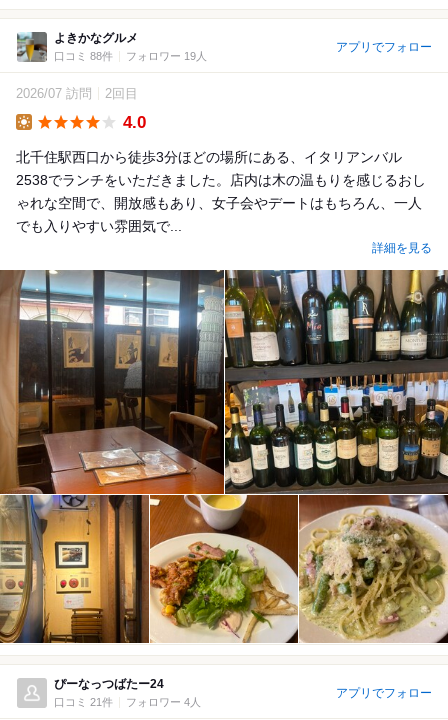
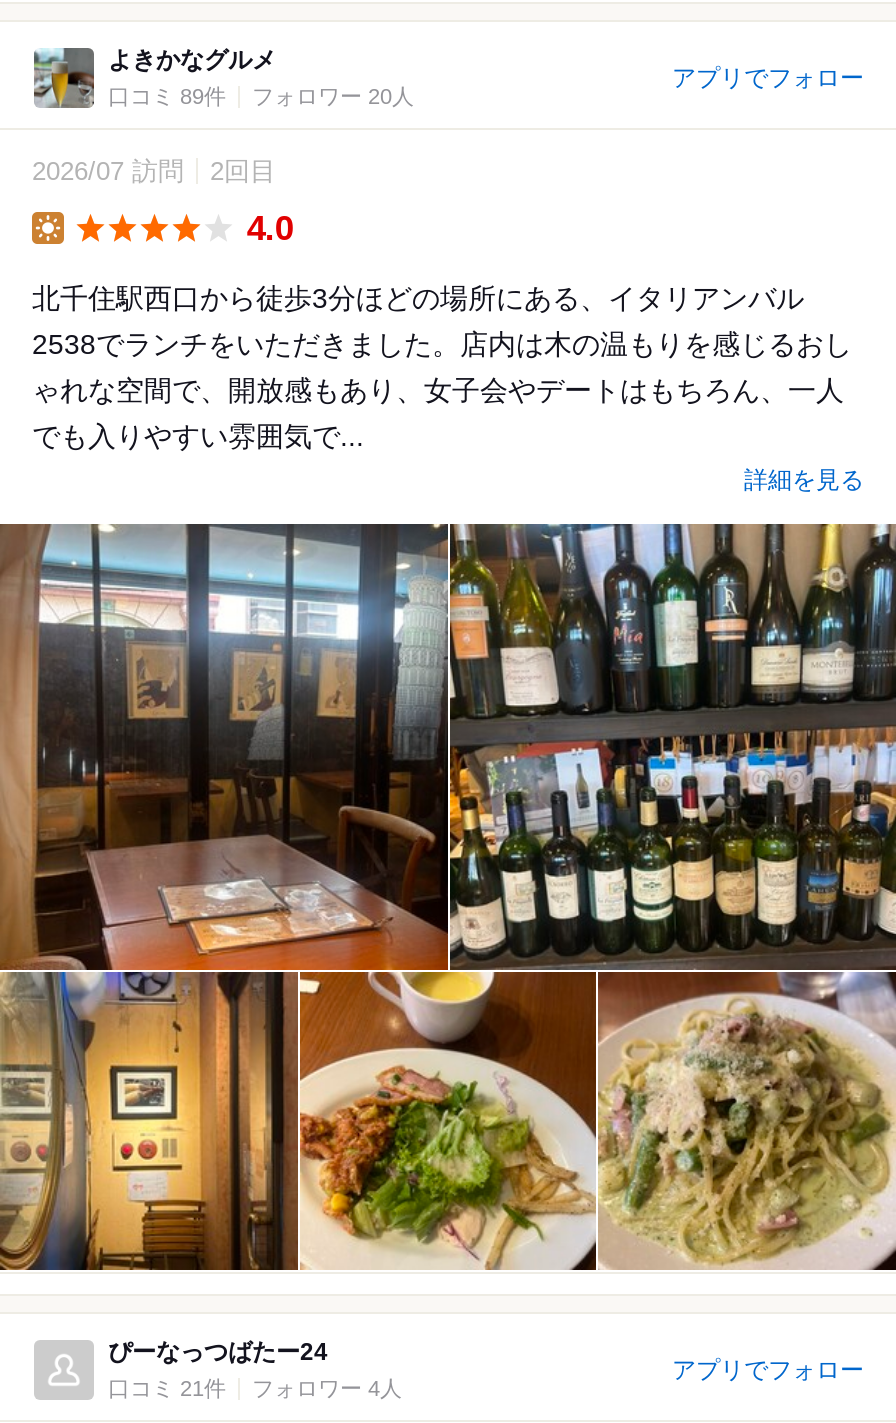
- 口コミ 88件
+ 口コミ 89件

- フォロワー 19人
+ フォロワー 20人
